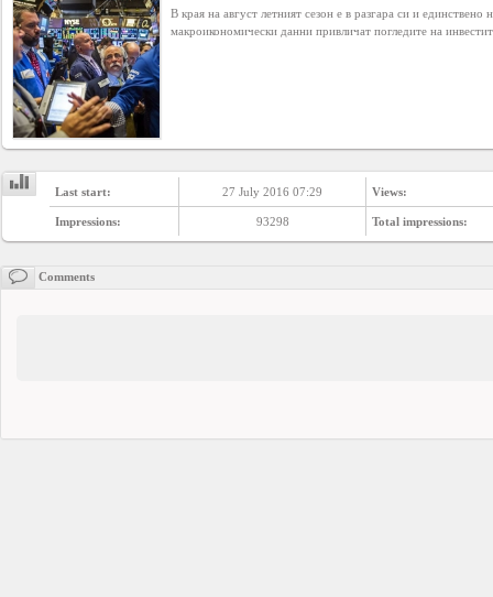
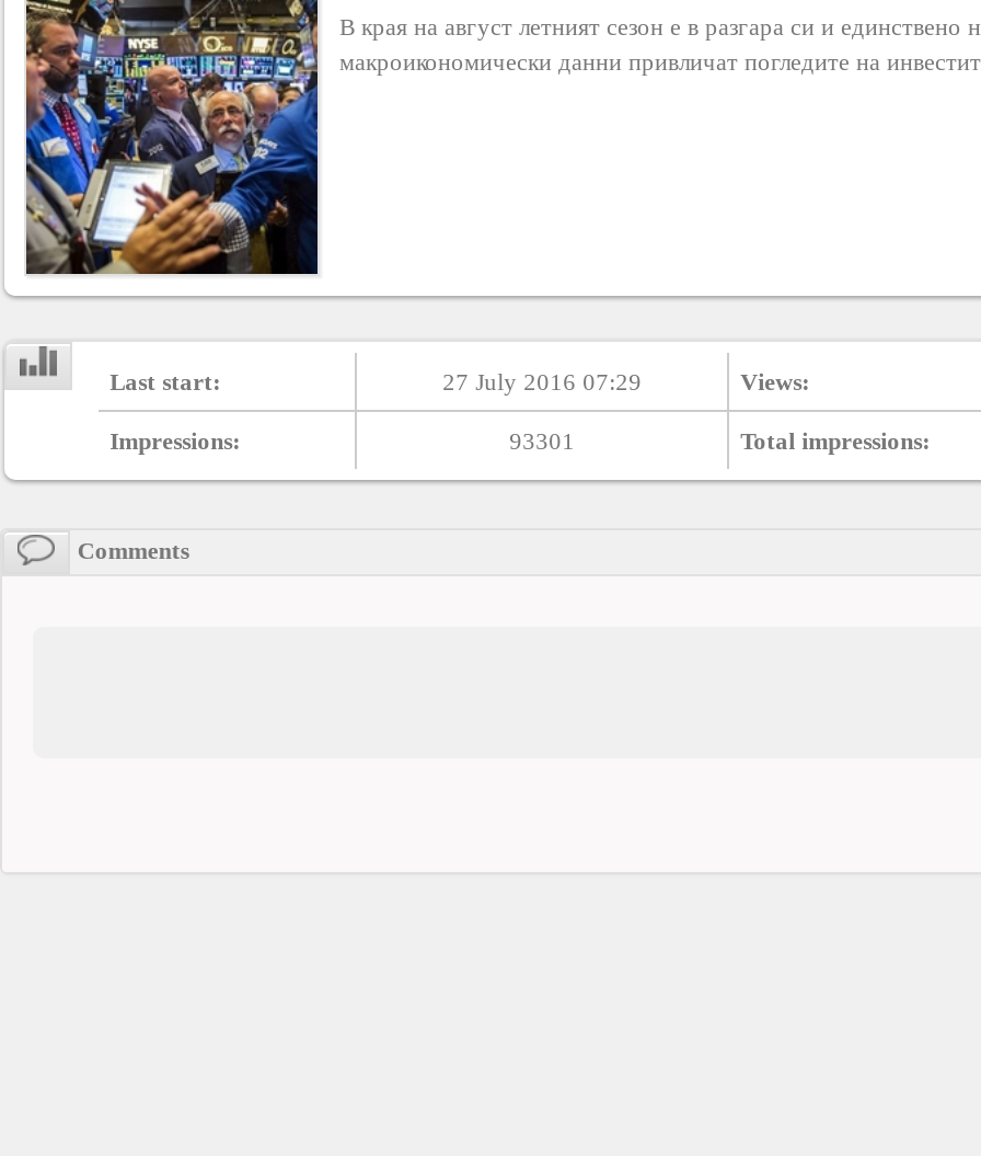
- 93298
+ 93301
